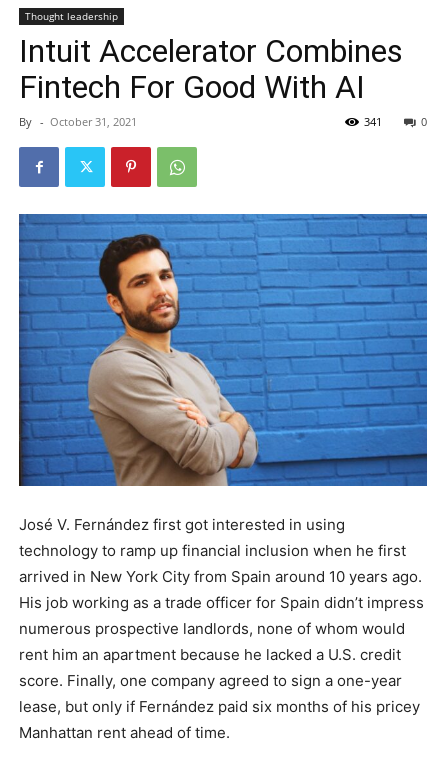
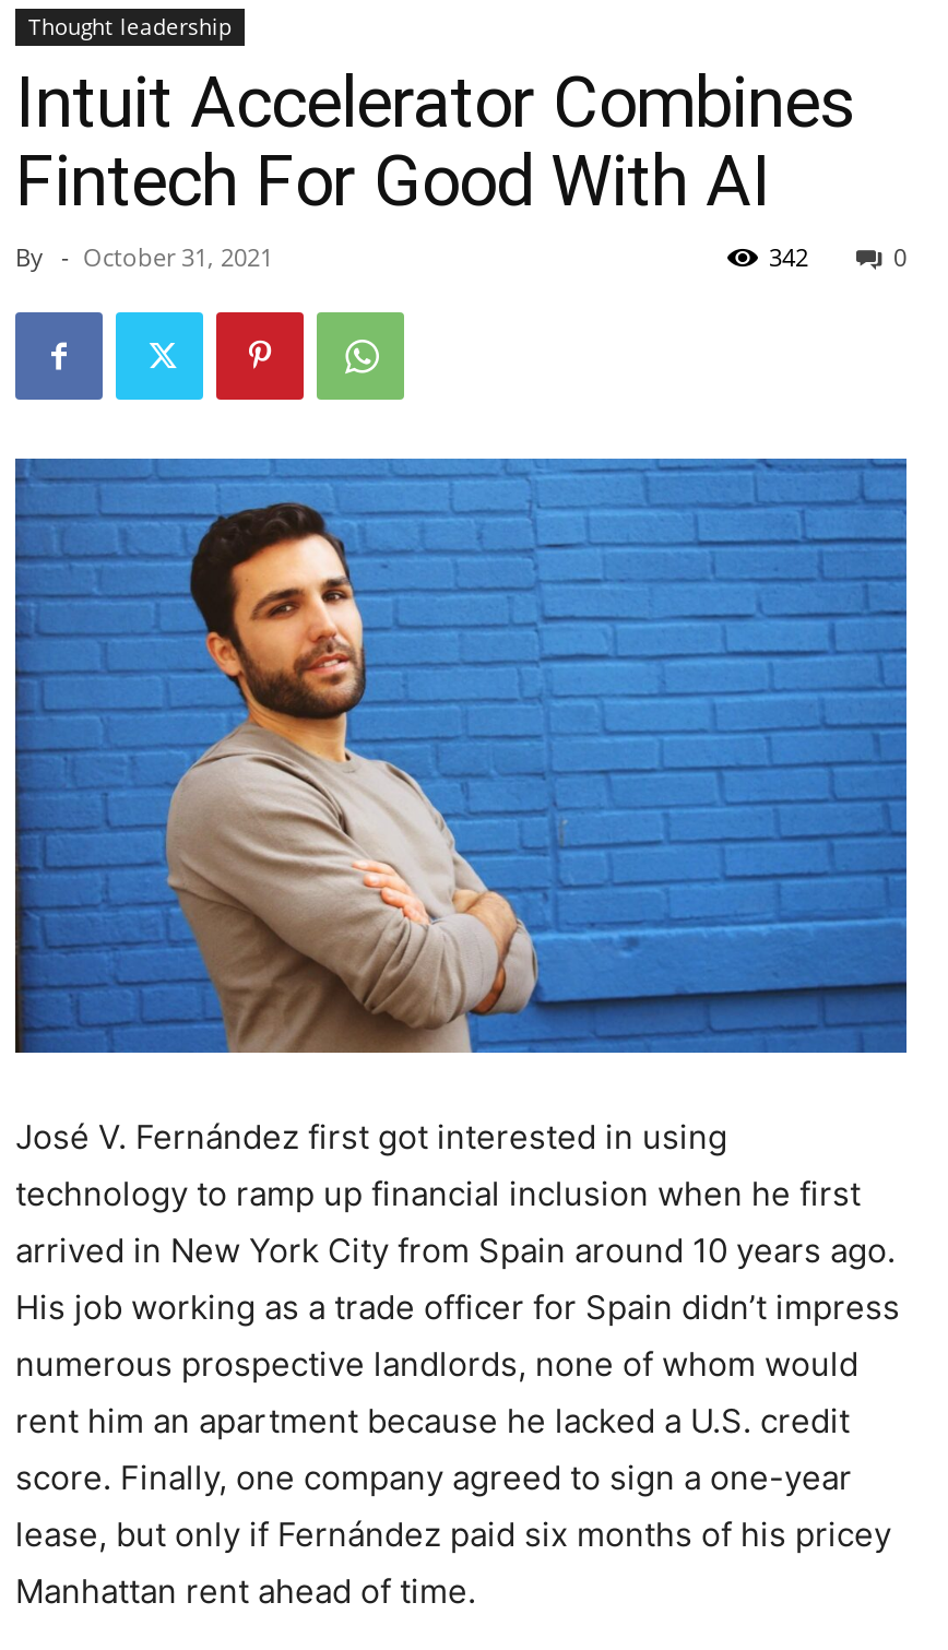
- 341
+ 342
